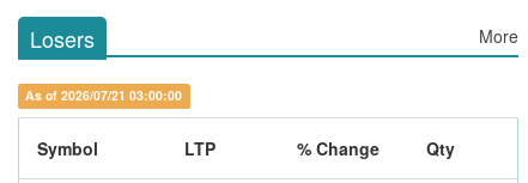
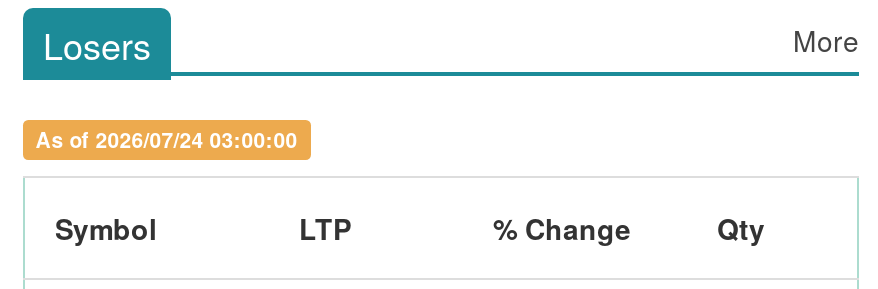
- As of 2026/07/21 03:00:00
+ As of 2026/07/24 03:00:00
